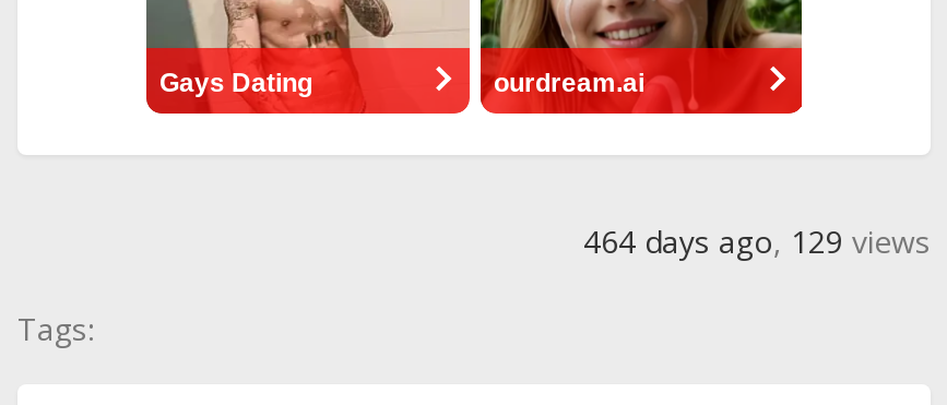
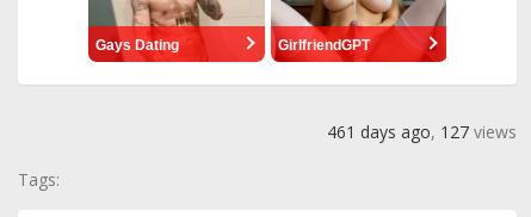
- ourdream.ai
+ GirlfriendGPT

- 464 days ago, 129 views
+ 461 days ago, 127 views
